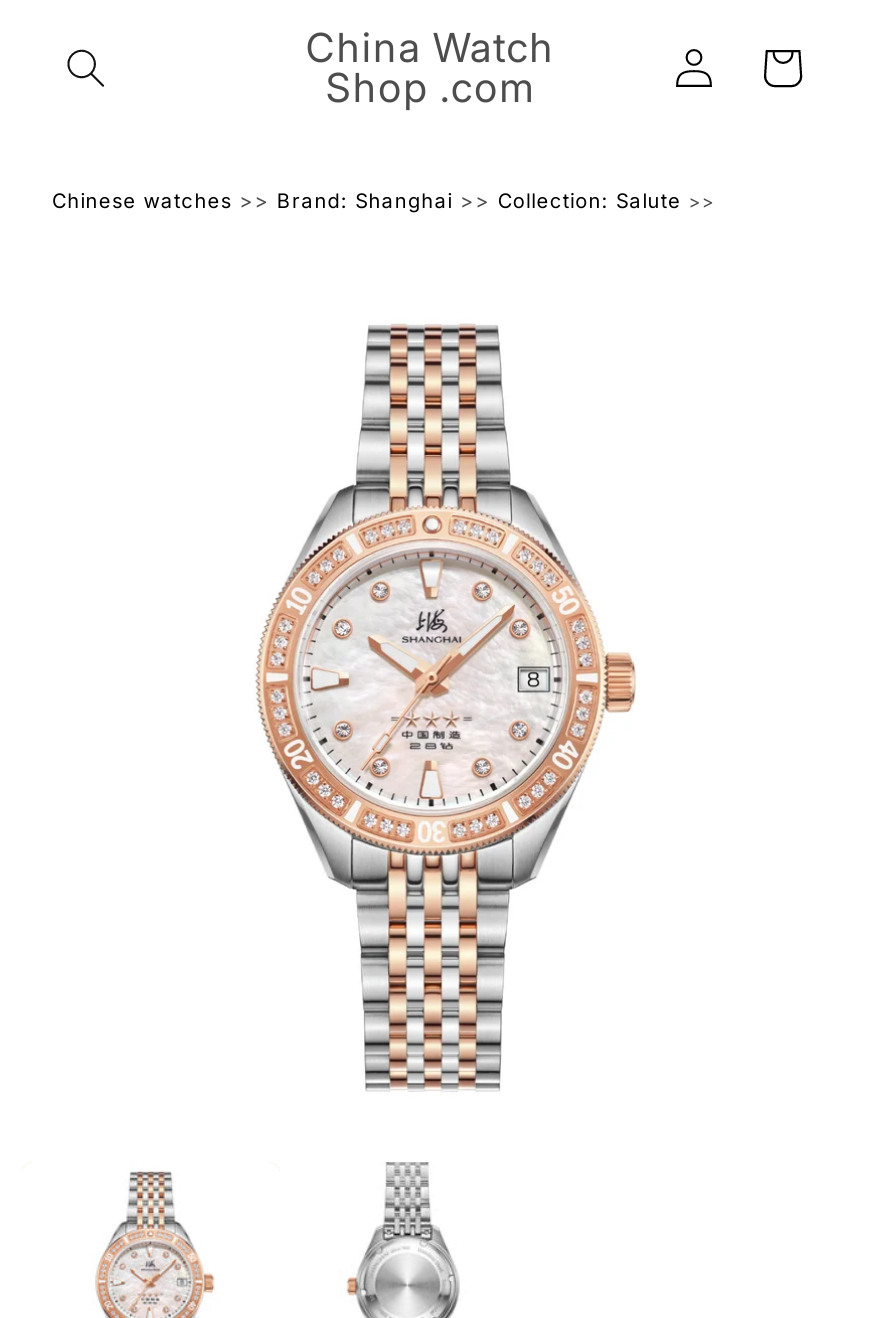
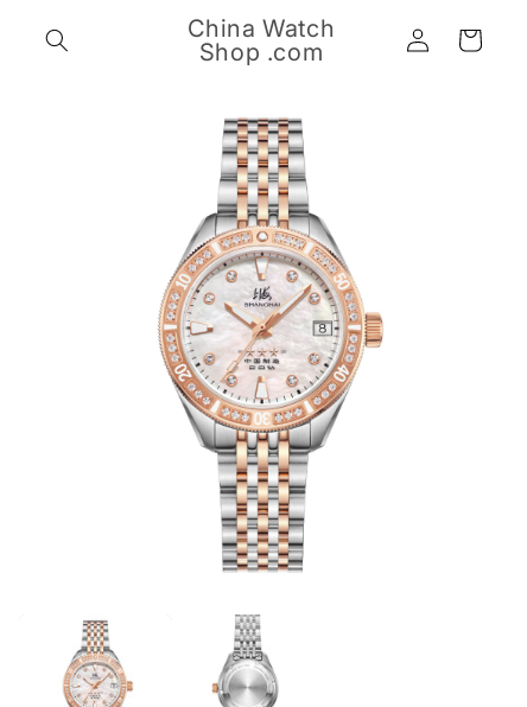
- Chinese watches >> Brand: Shanghai >> Collection: Salute >>
